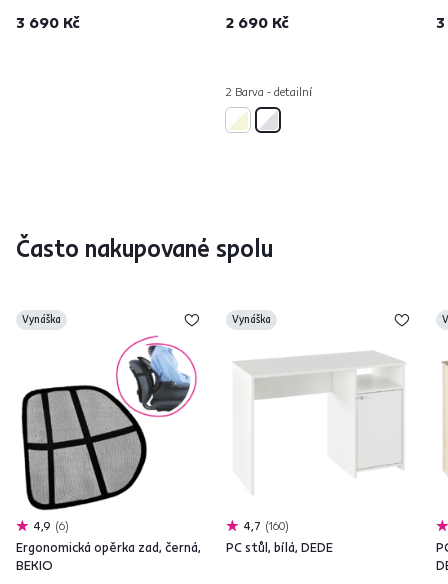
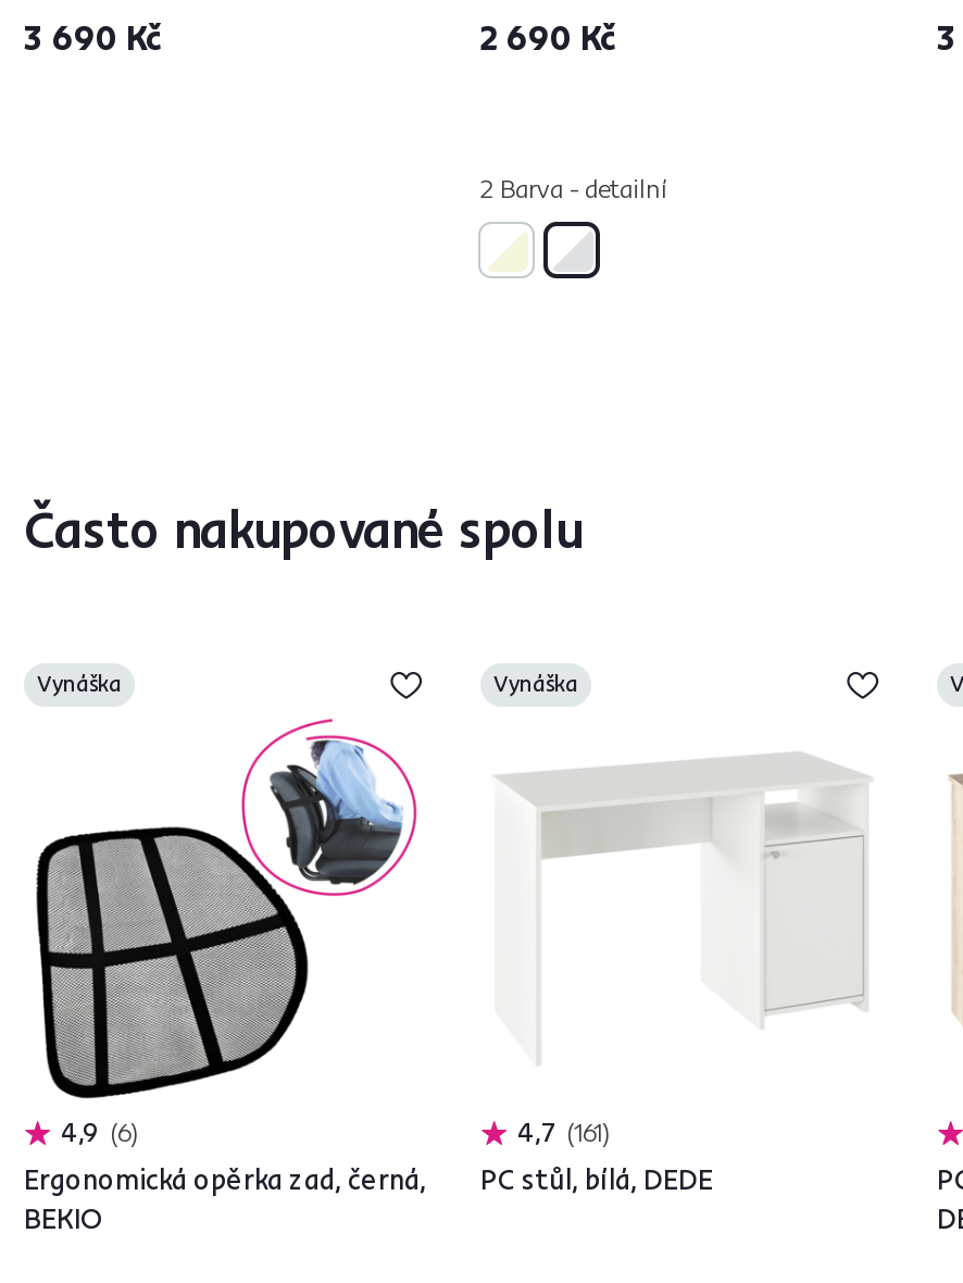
- 4,7 160
+ 4,7 161
